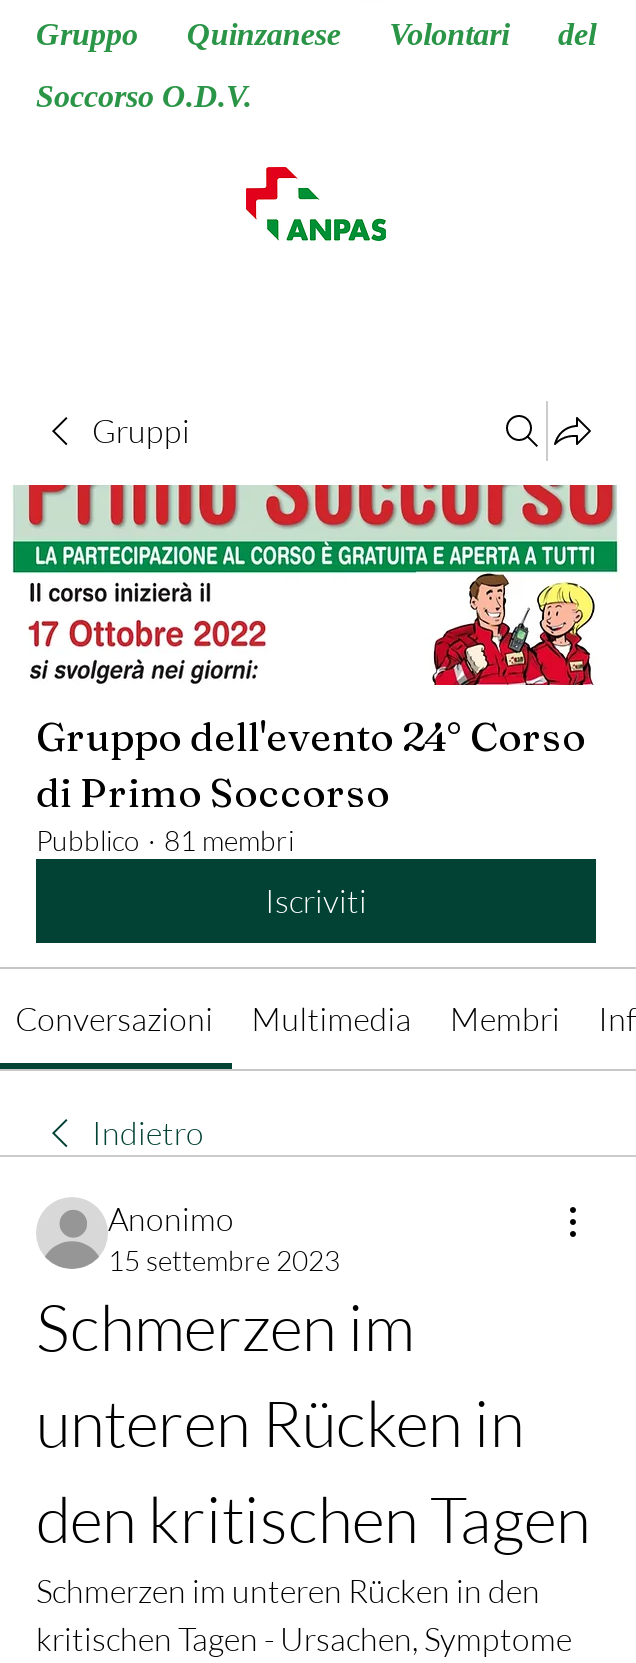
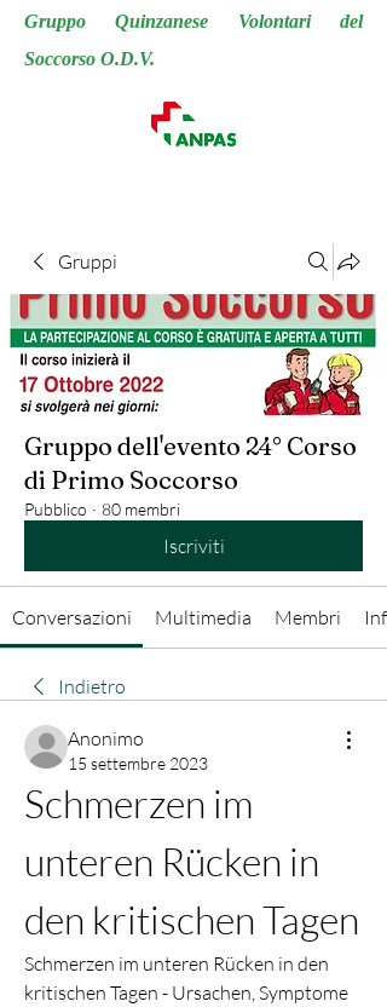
- Pubblico · 81 membri
+ Pubblico · 80 membri
